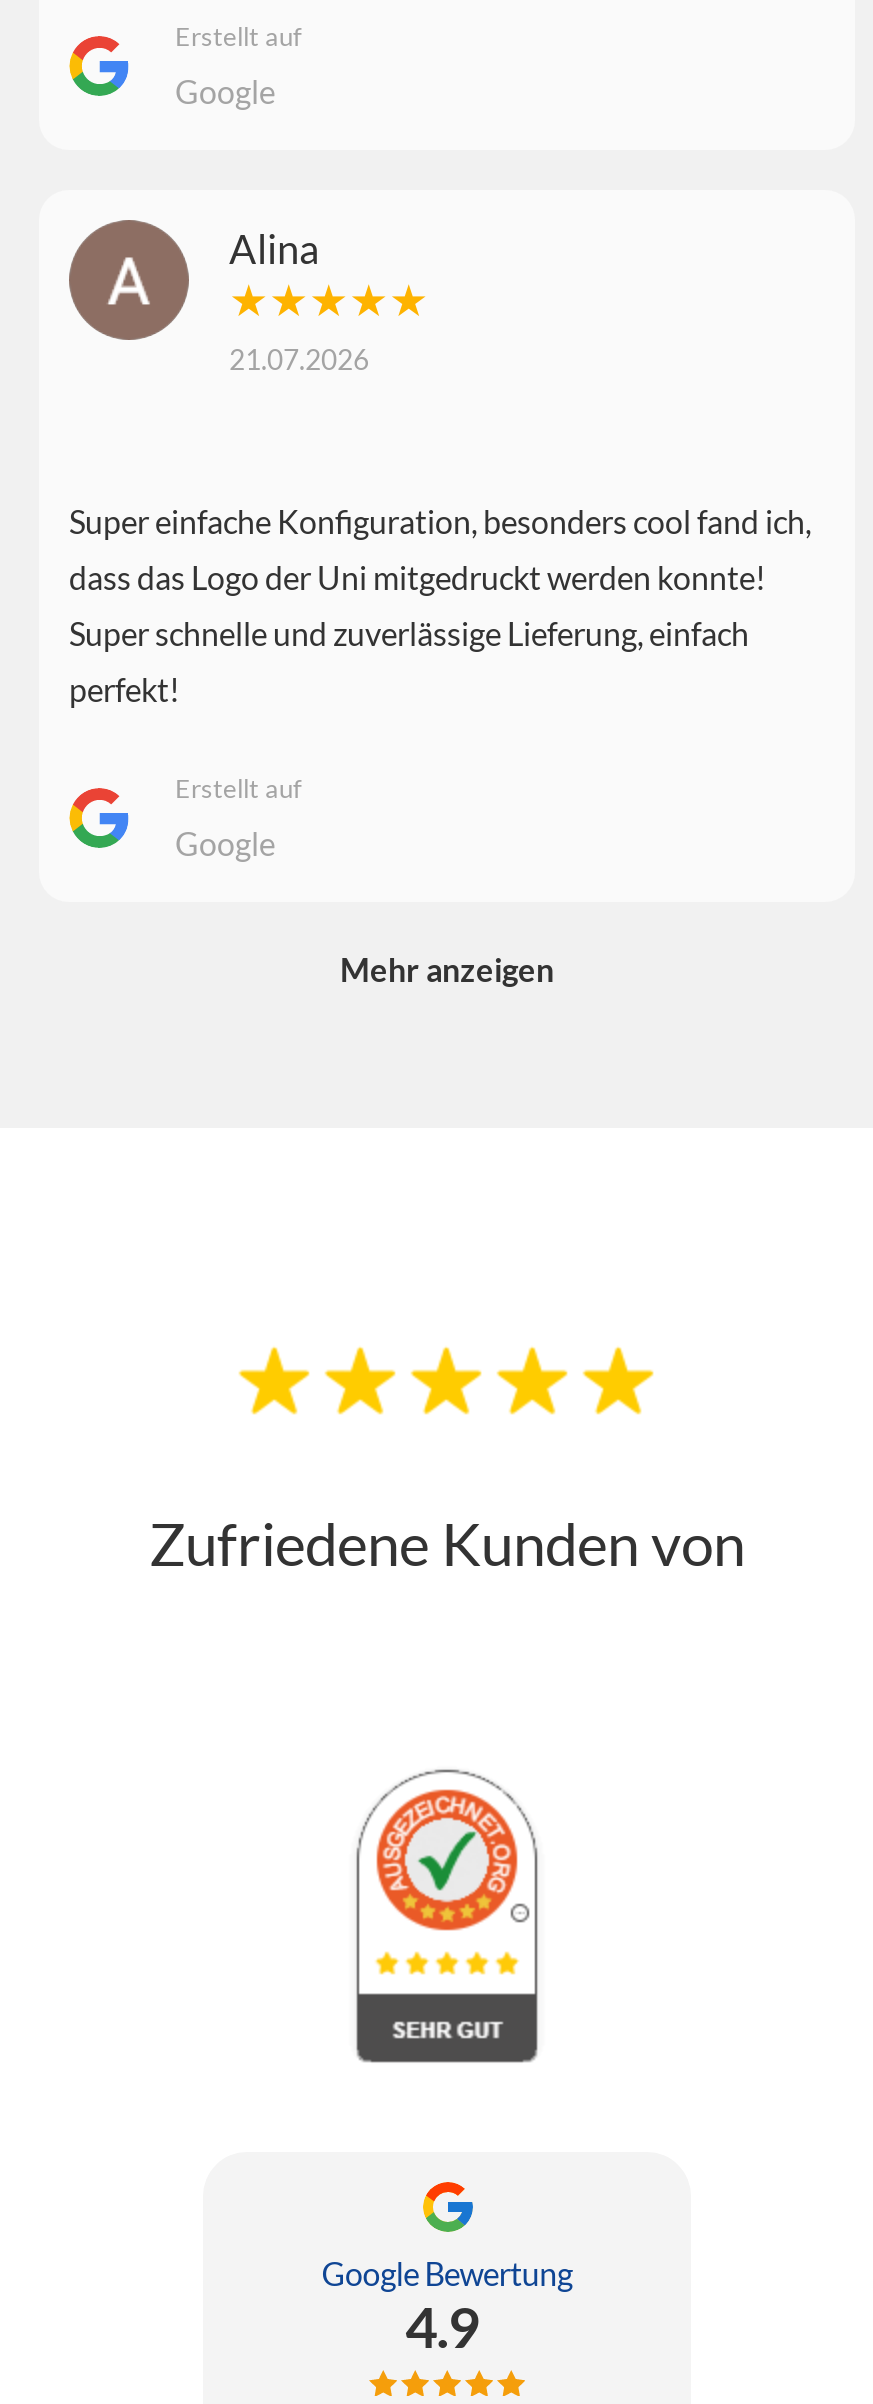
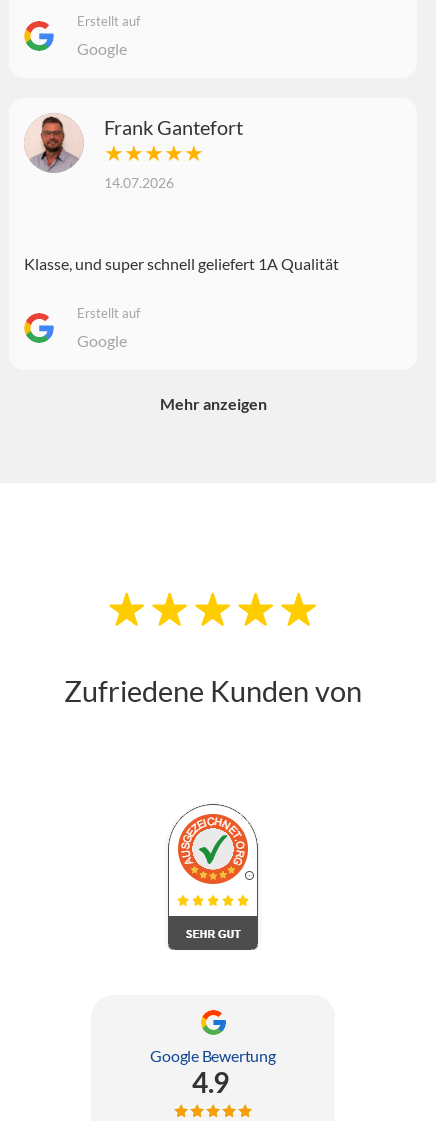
- [image]
- Alina
+ [image]
+ Frank Gantefort

- 21.07.2026
+ 14.07.2026

- Super einfache Konfiguration, besonders cool fand ich,
- dass das Logo der Uni mitgedruckt werden konnte!
- Super schnelle und zuverlässige Lieferung, einfach
- perfekt!
+ Klasse, und super schnell geliefert 1A Qualität
